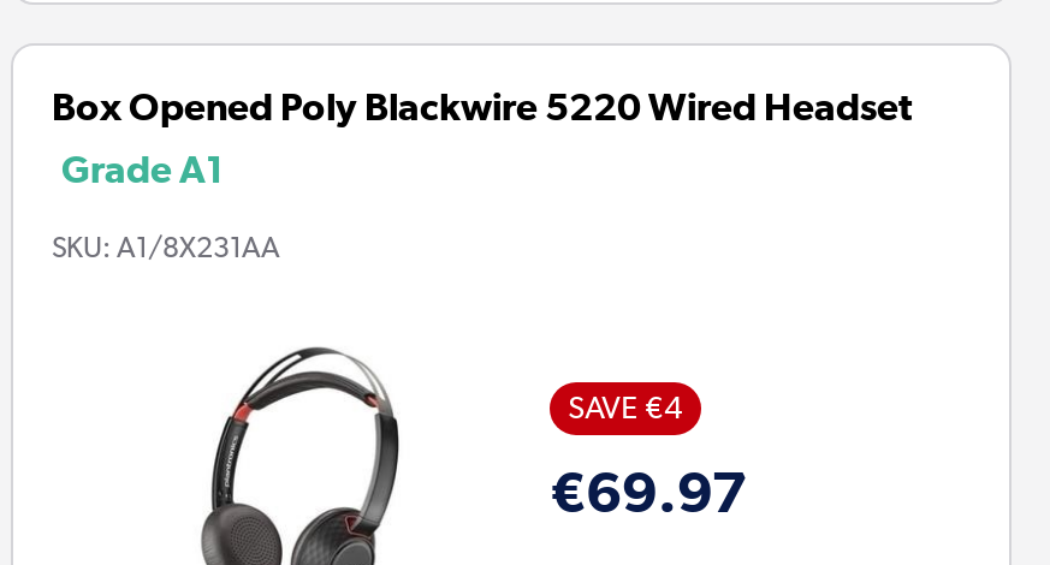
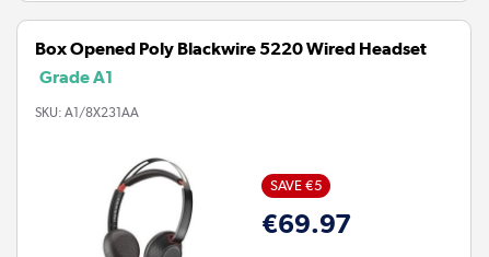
- SAVE €4
+ SAVE €5
